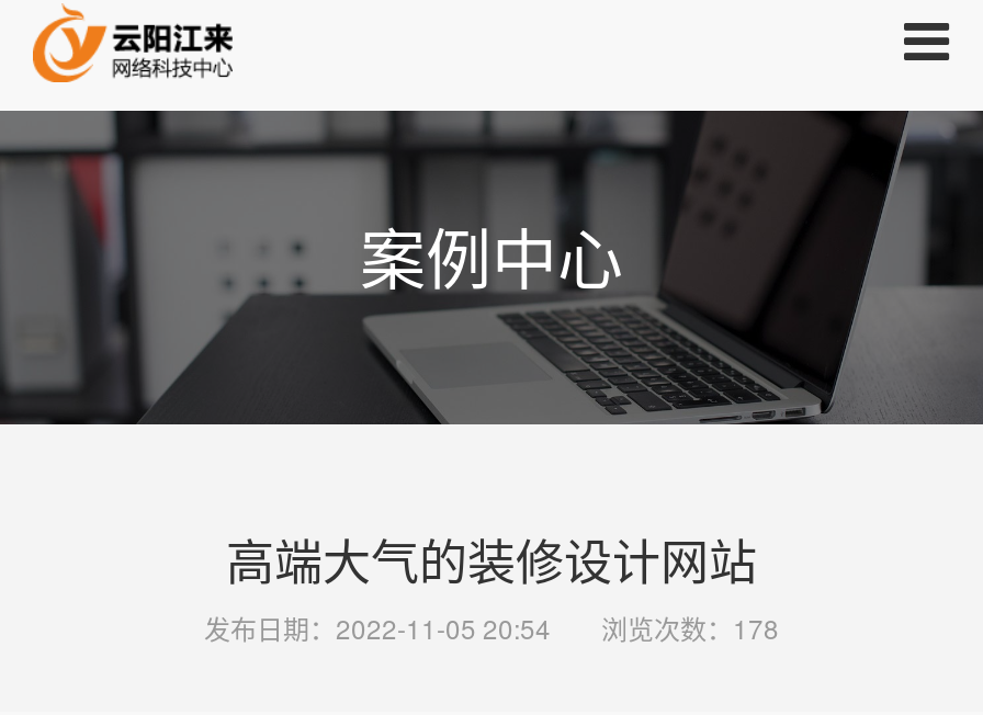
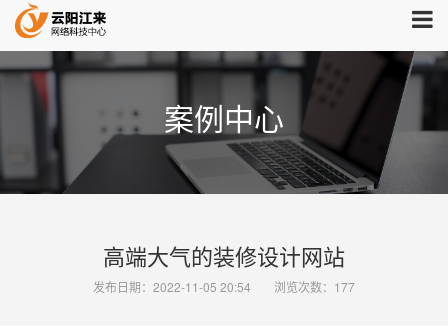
- 发布日期：2022-11-05 20:54 浏览次数：178
+ 发布日期：2022-11-05 20:54 浏览次数：177
